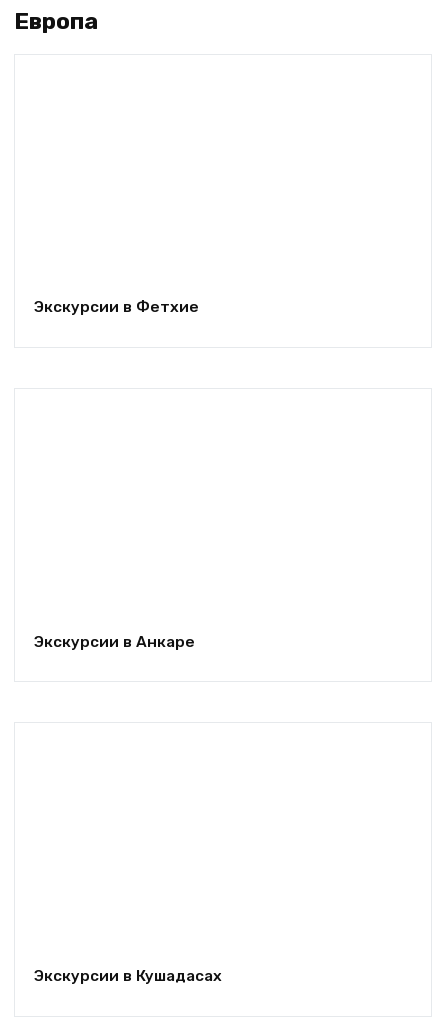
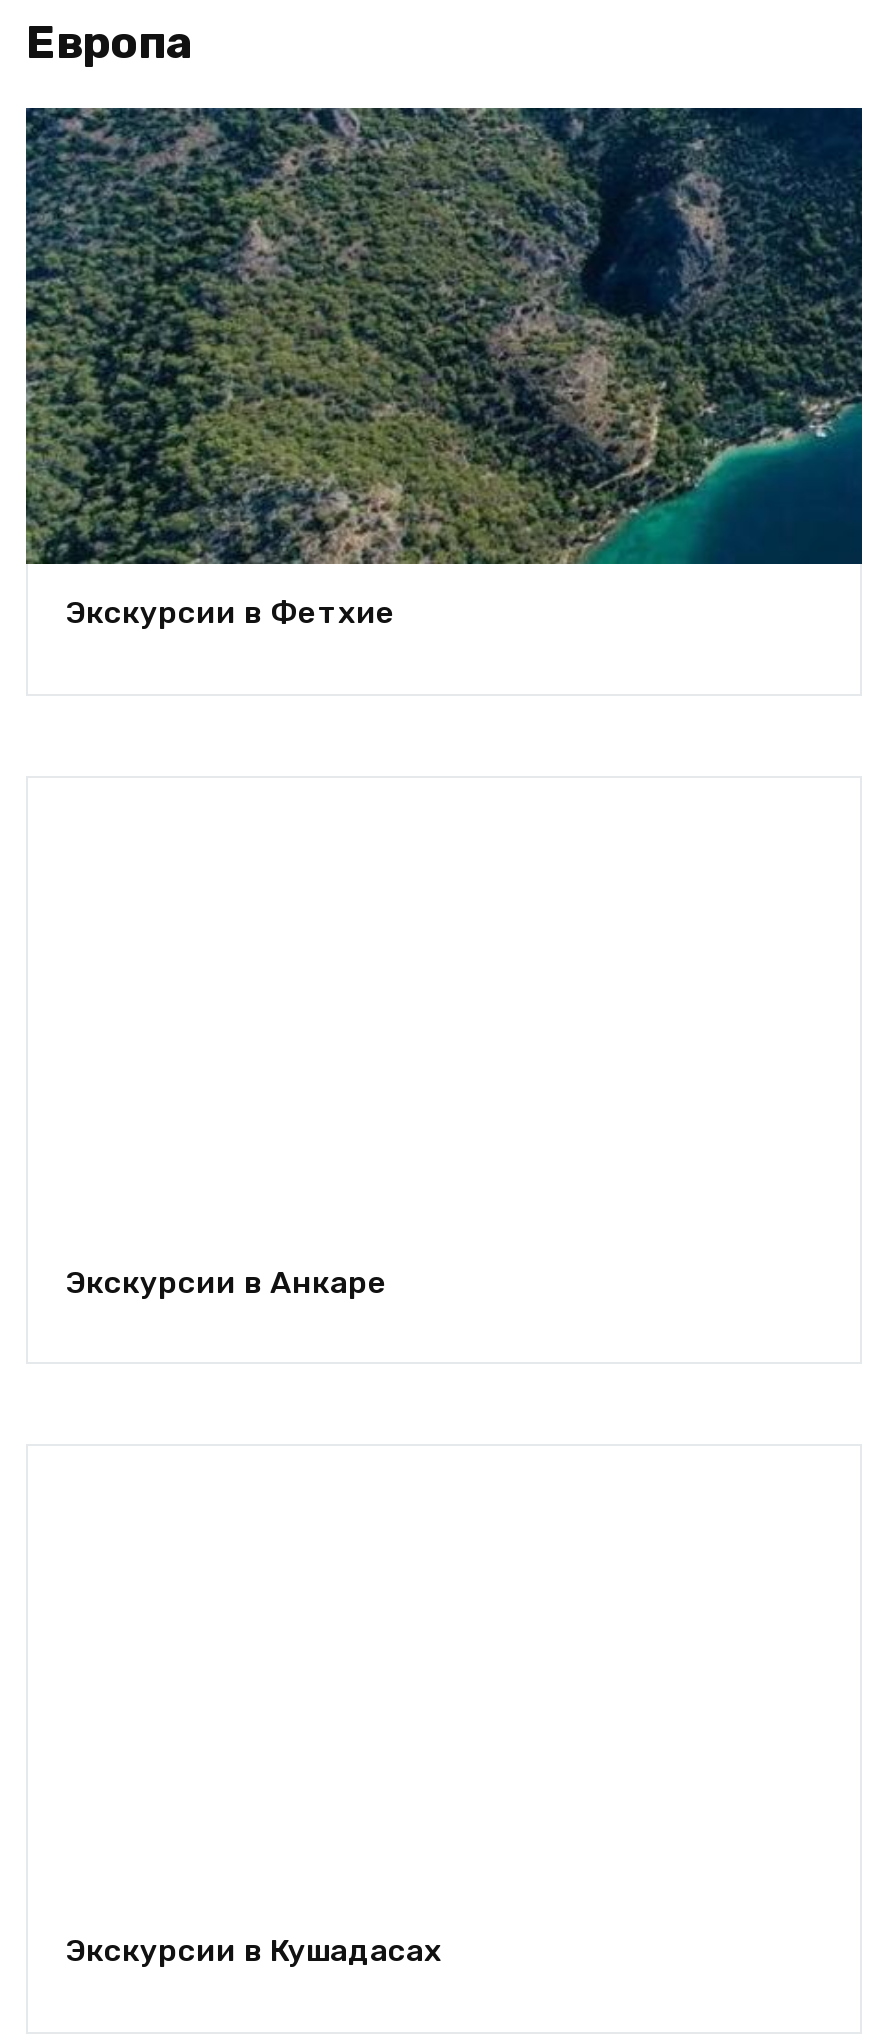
+ [image]
